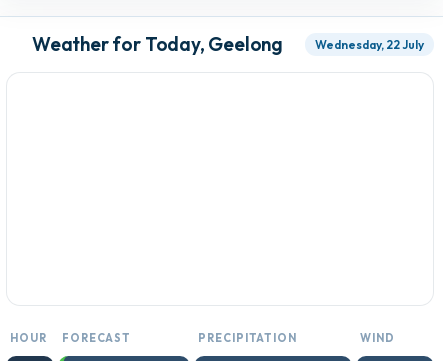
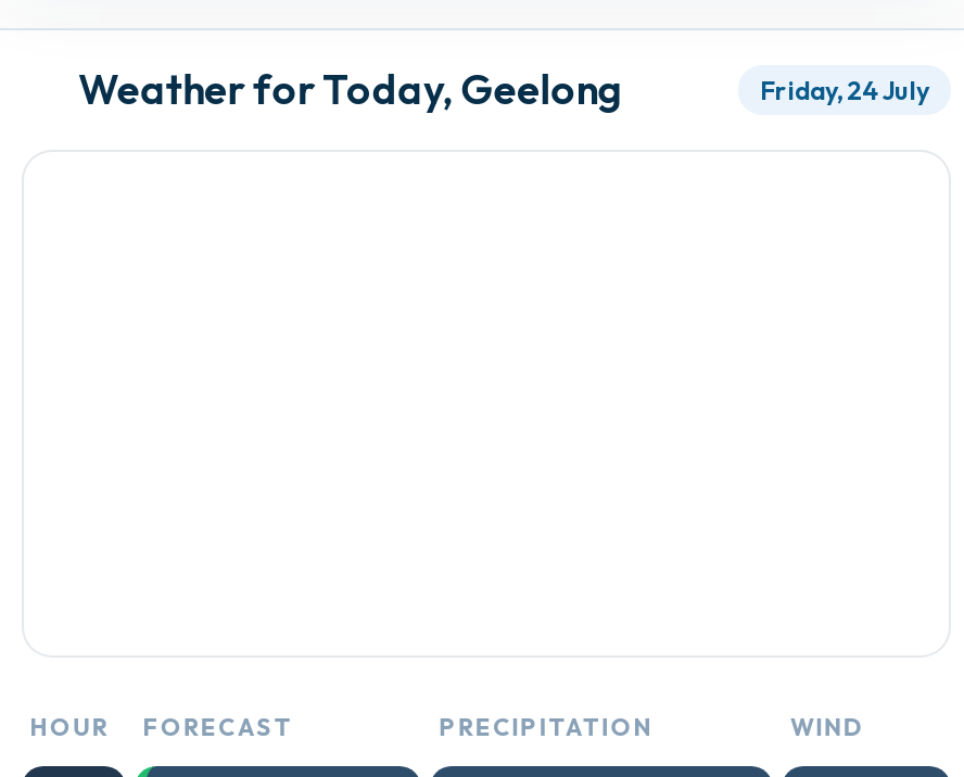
- Wednesday, 22 July
+ Friday, 24 July
